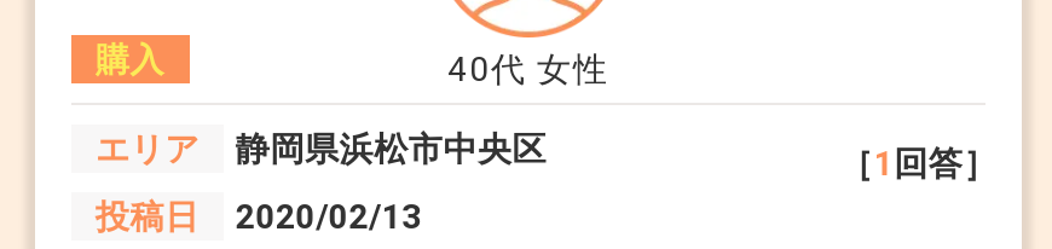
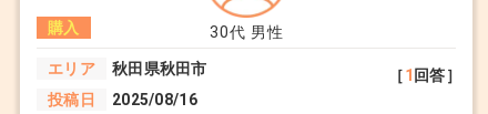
- 40代 女性
+ 30代 男性

- 静岡県浜松市中央区
+ 秋田県秋田市

- 投稿日 2020/02/13
+ 投稿日 2025/08/16
